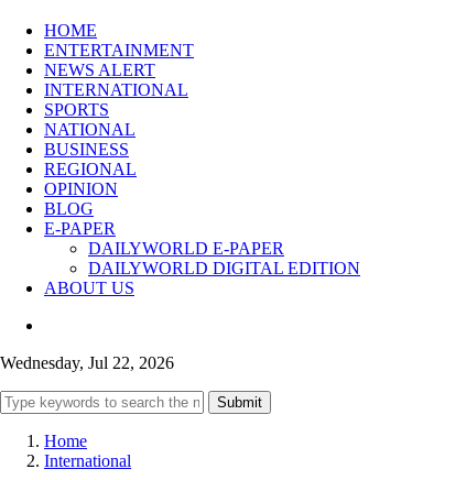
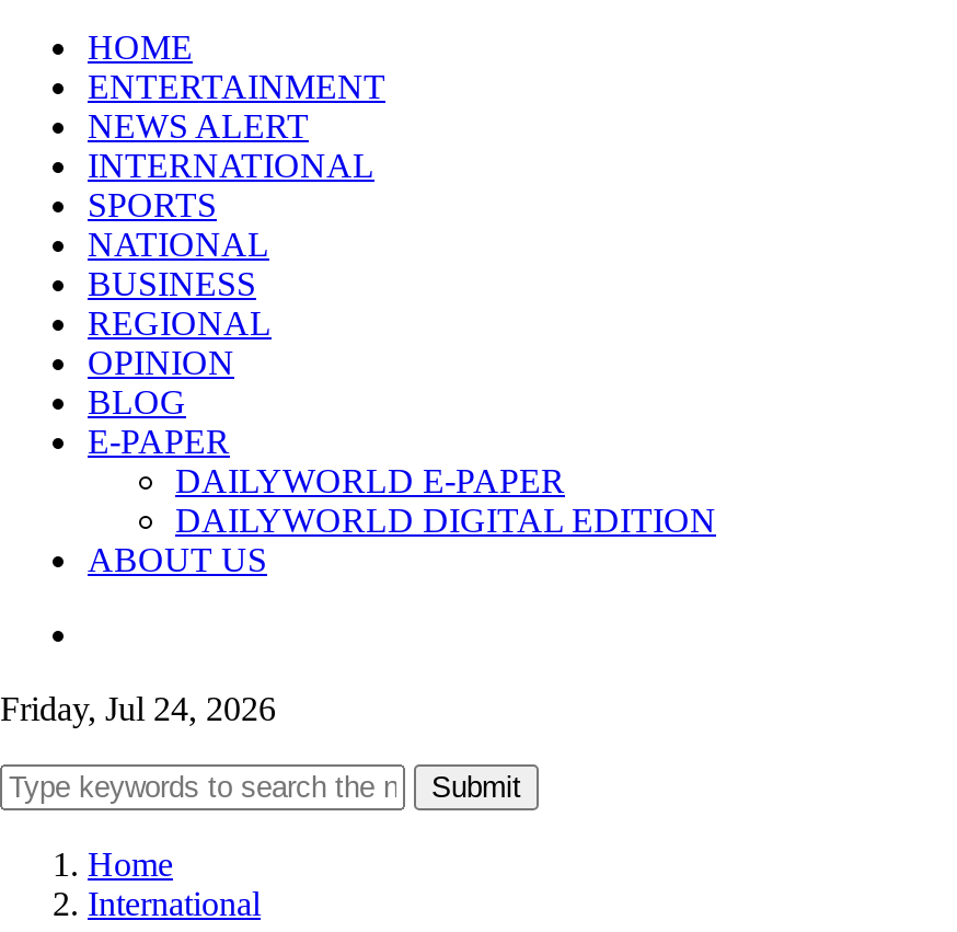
- Wednesday, Jul 22, 2026
+ Friday, Jul 24, 2026
